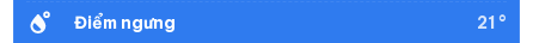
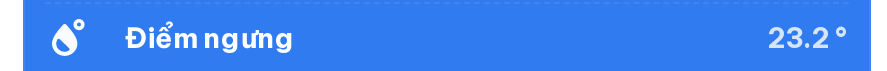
- 21 °
+ 23.2 °
